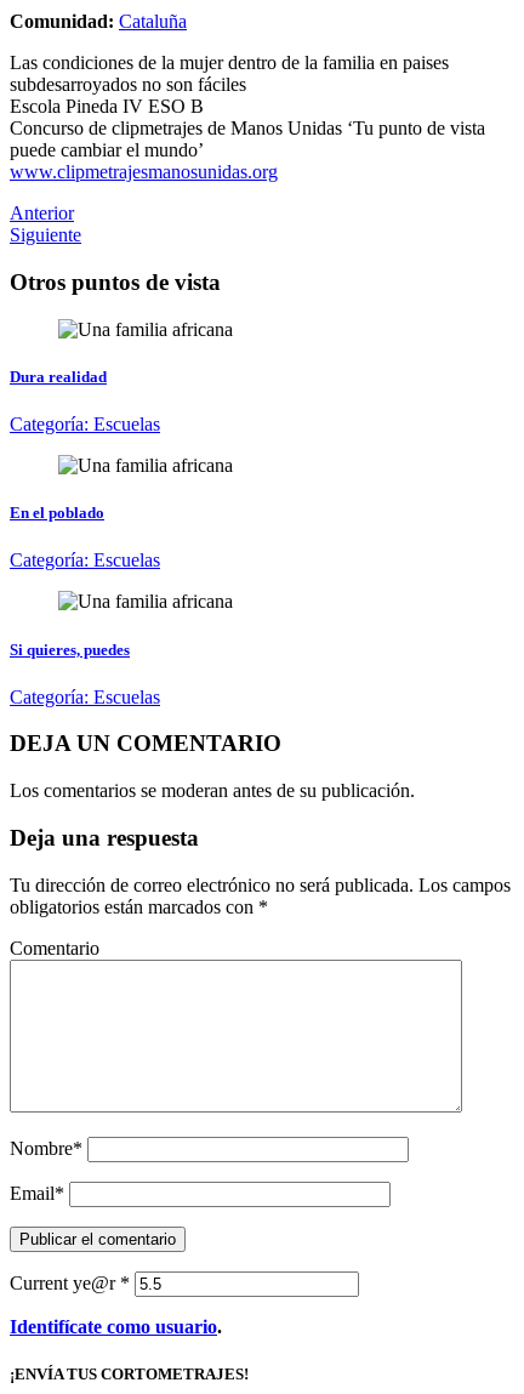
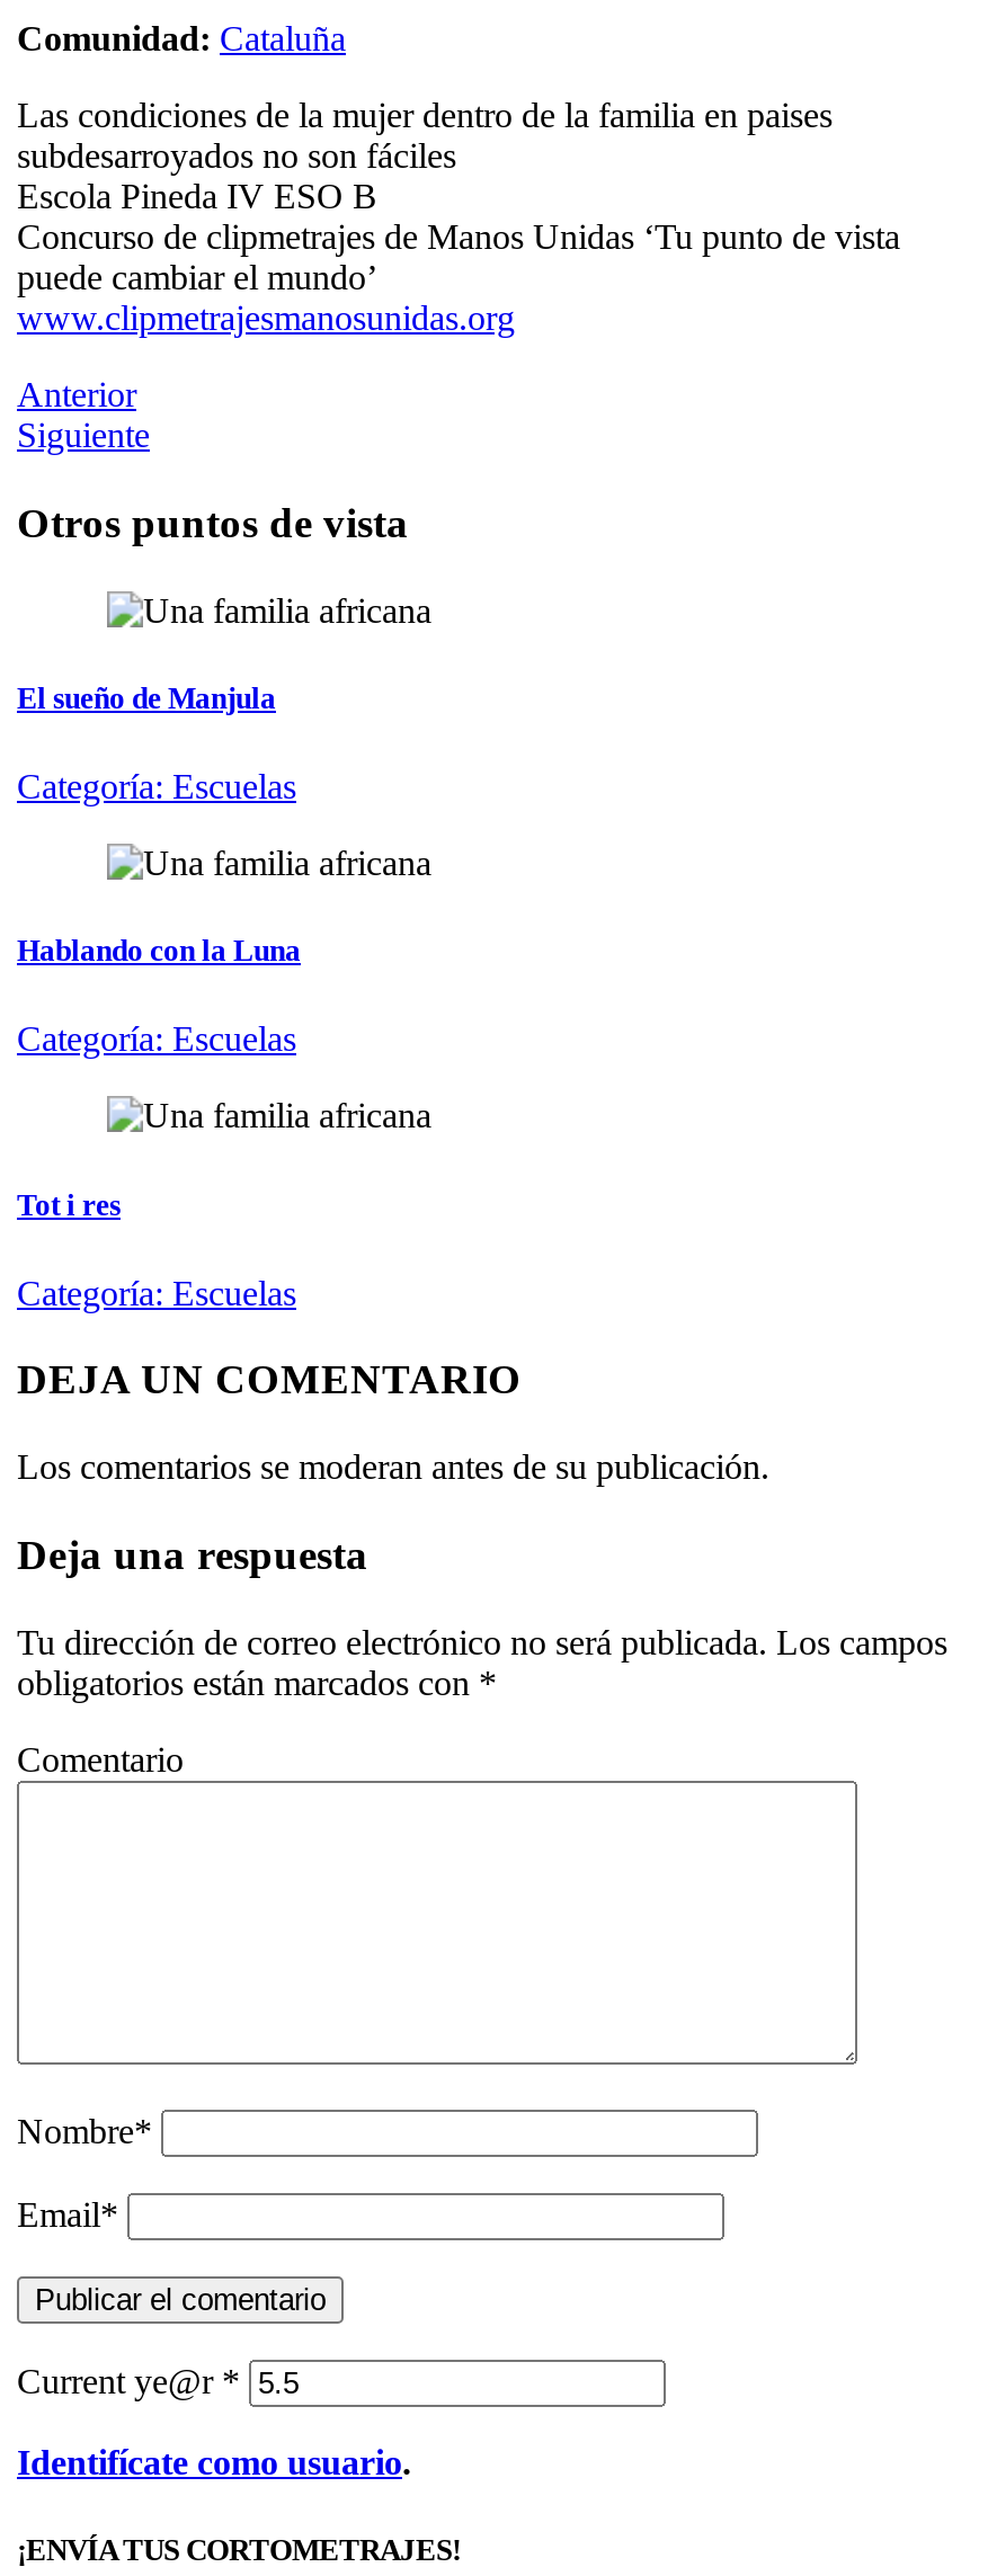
- Dura realidad
+ El sueño de Manjula

- En el poblado
+ Hablando con la Luna

- Si quieres, puedes
+ Tot i res
